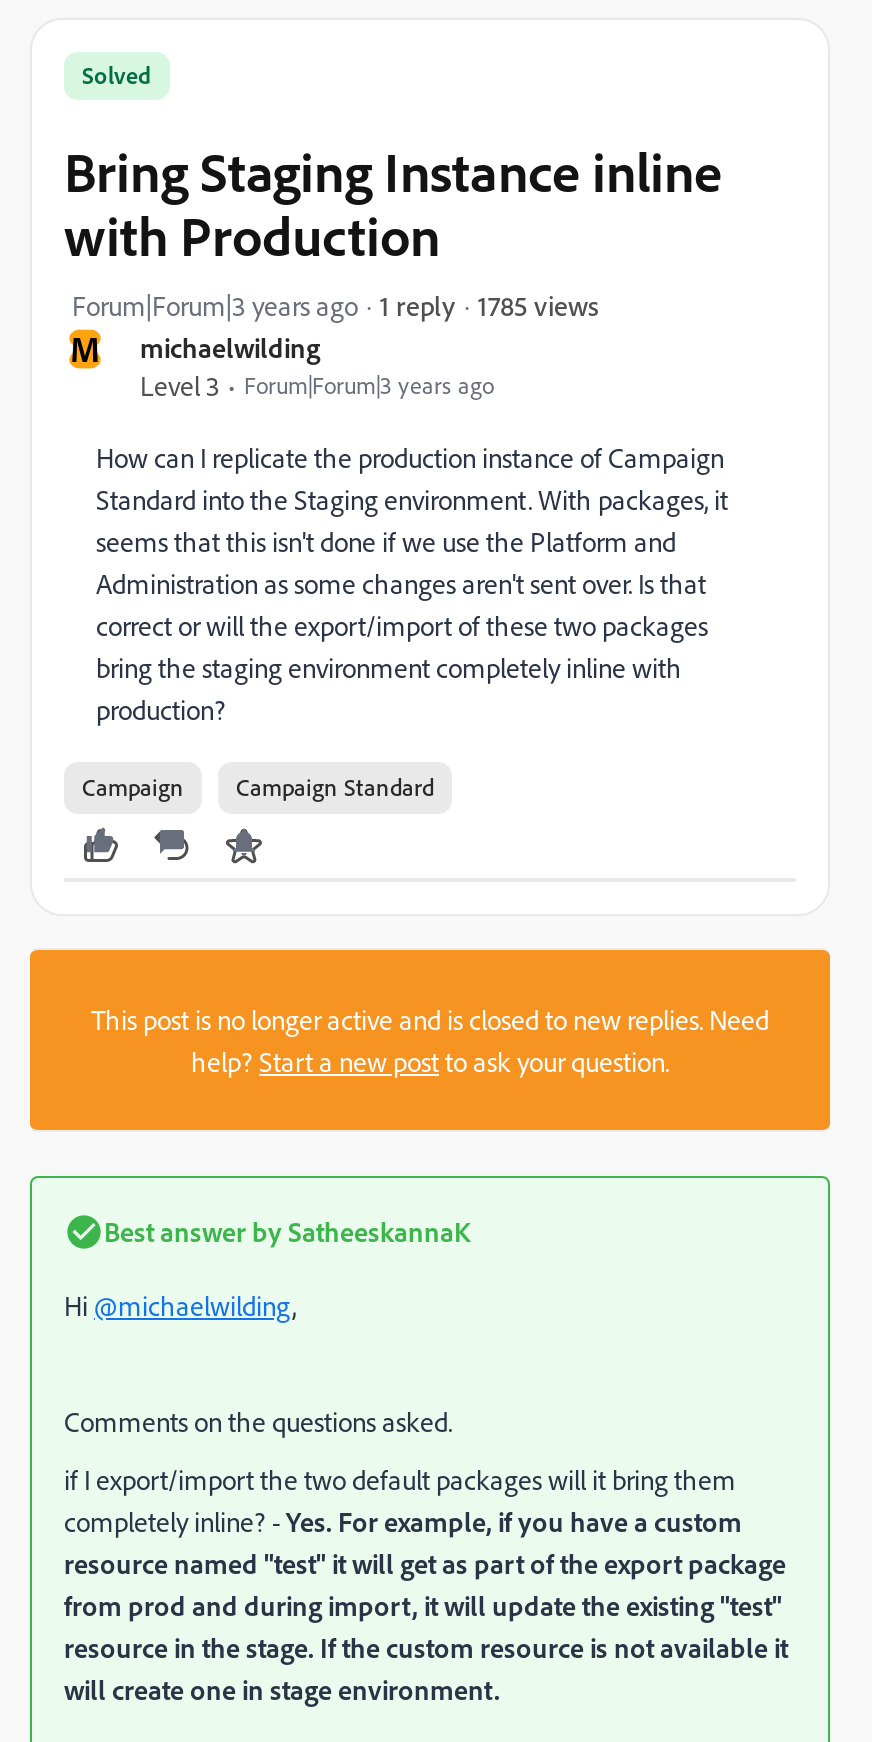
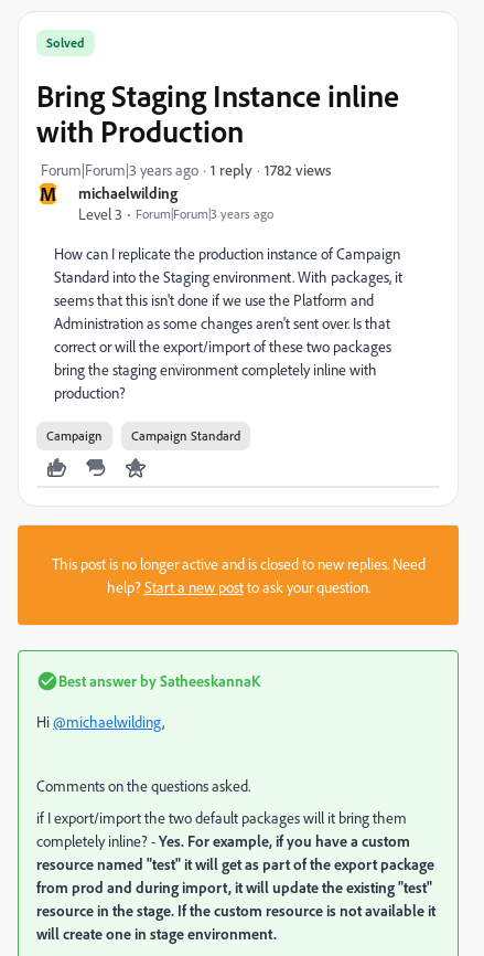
- 1785 views
+ 1782 views
